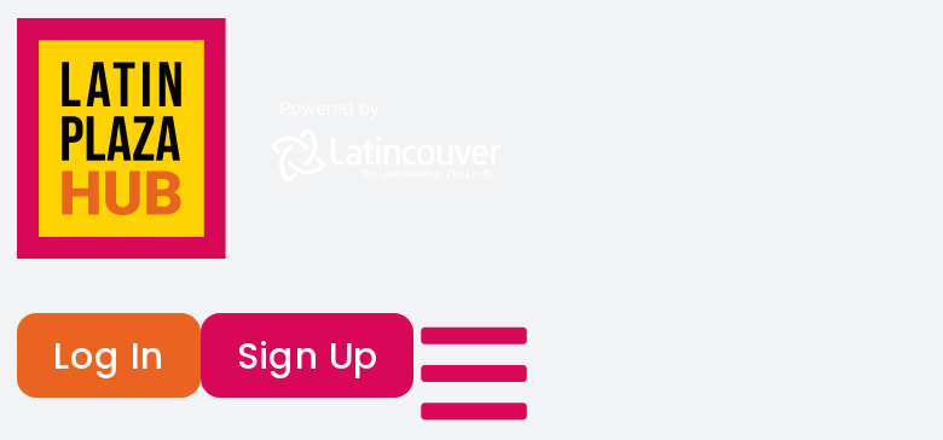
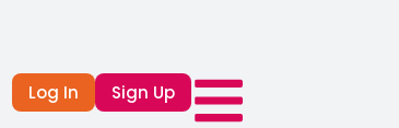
- [image]
